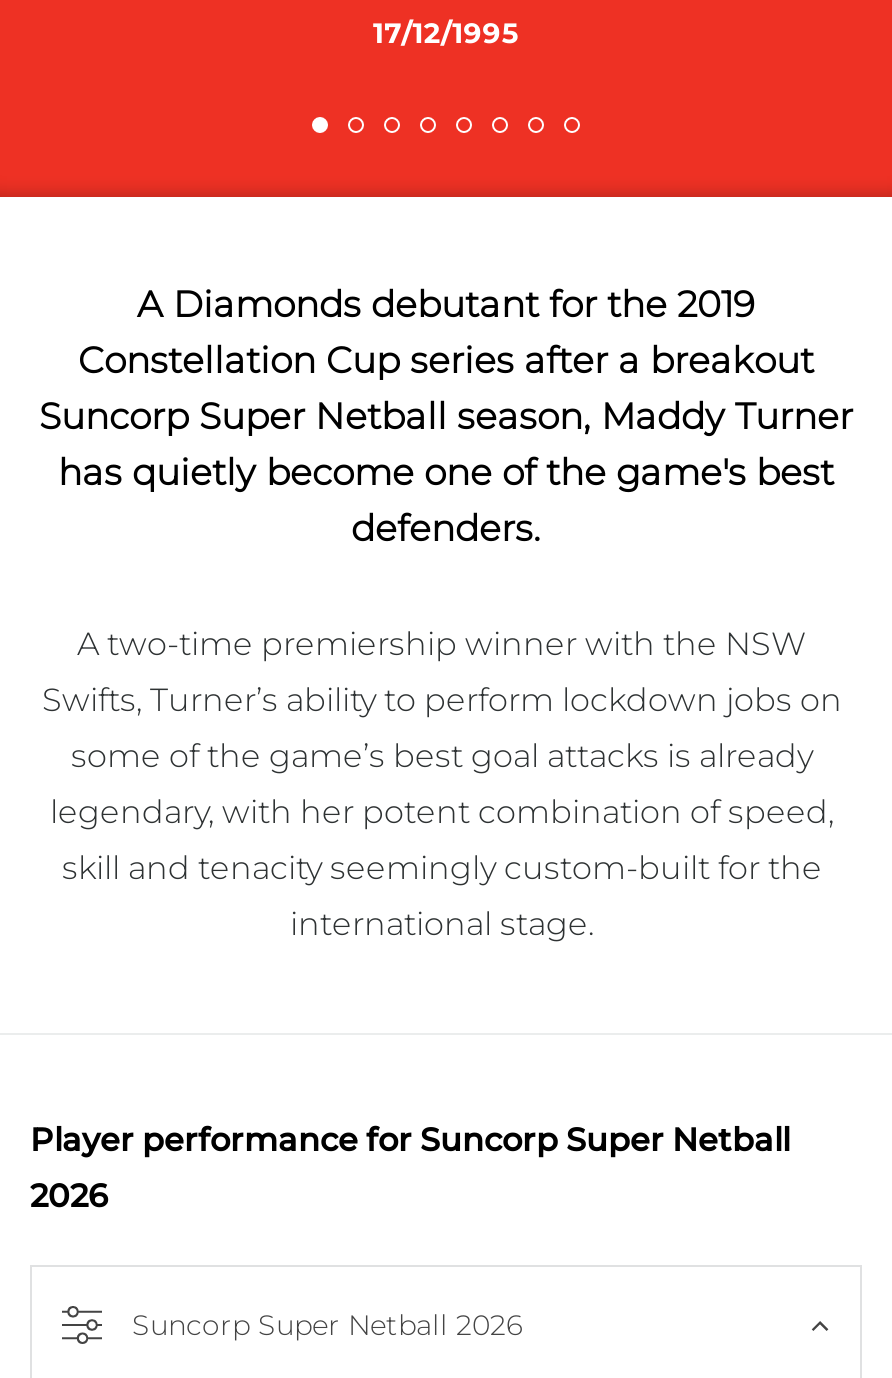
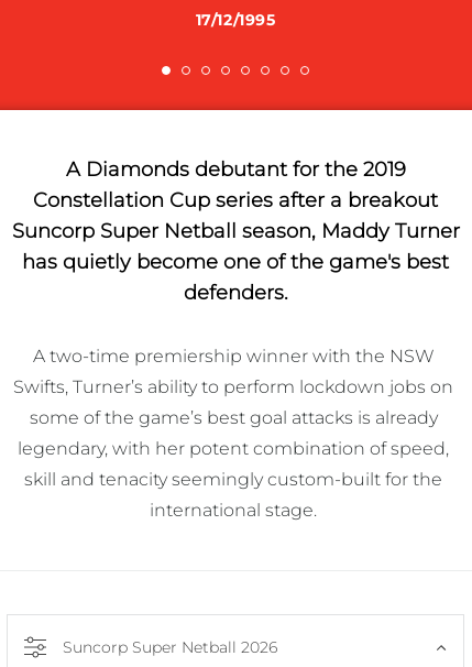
- Player performance for Suncorp Super Netball
- 2026
